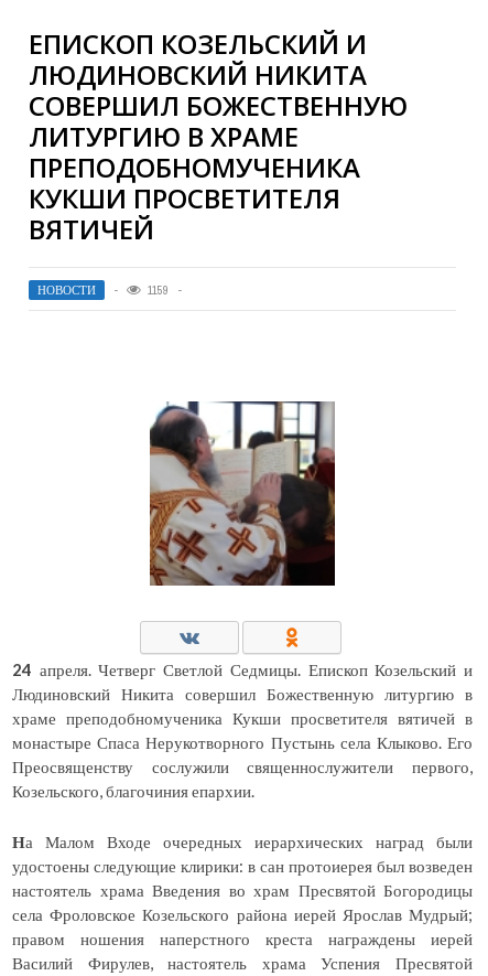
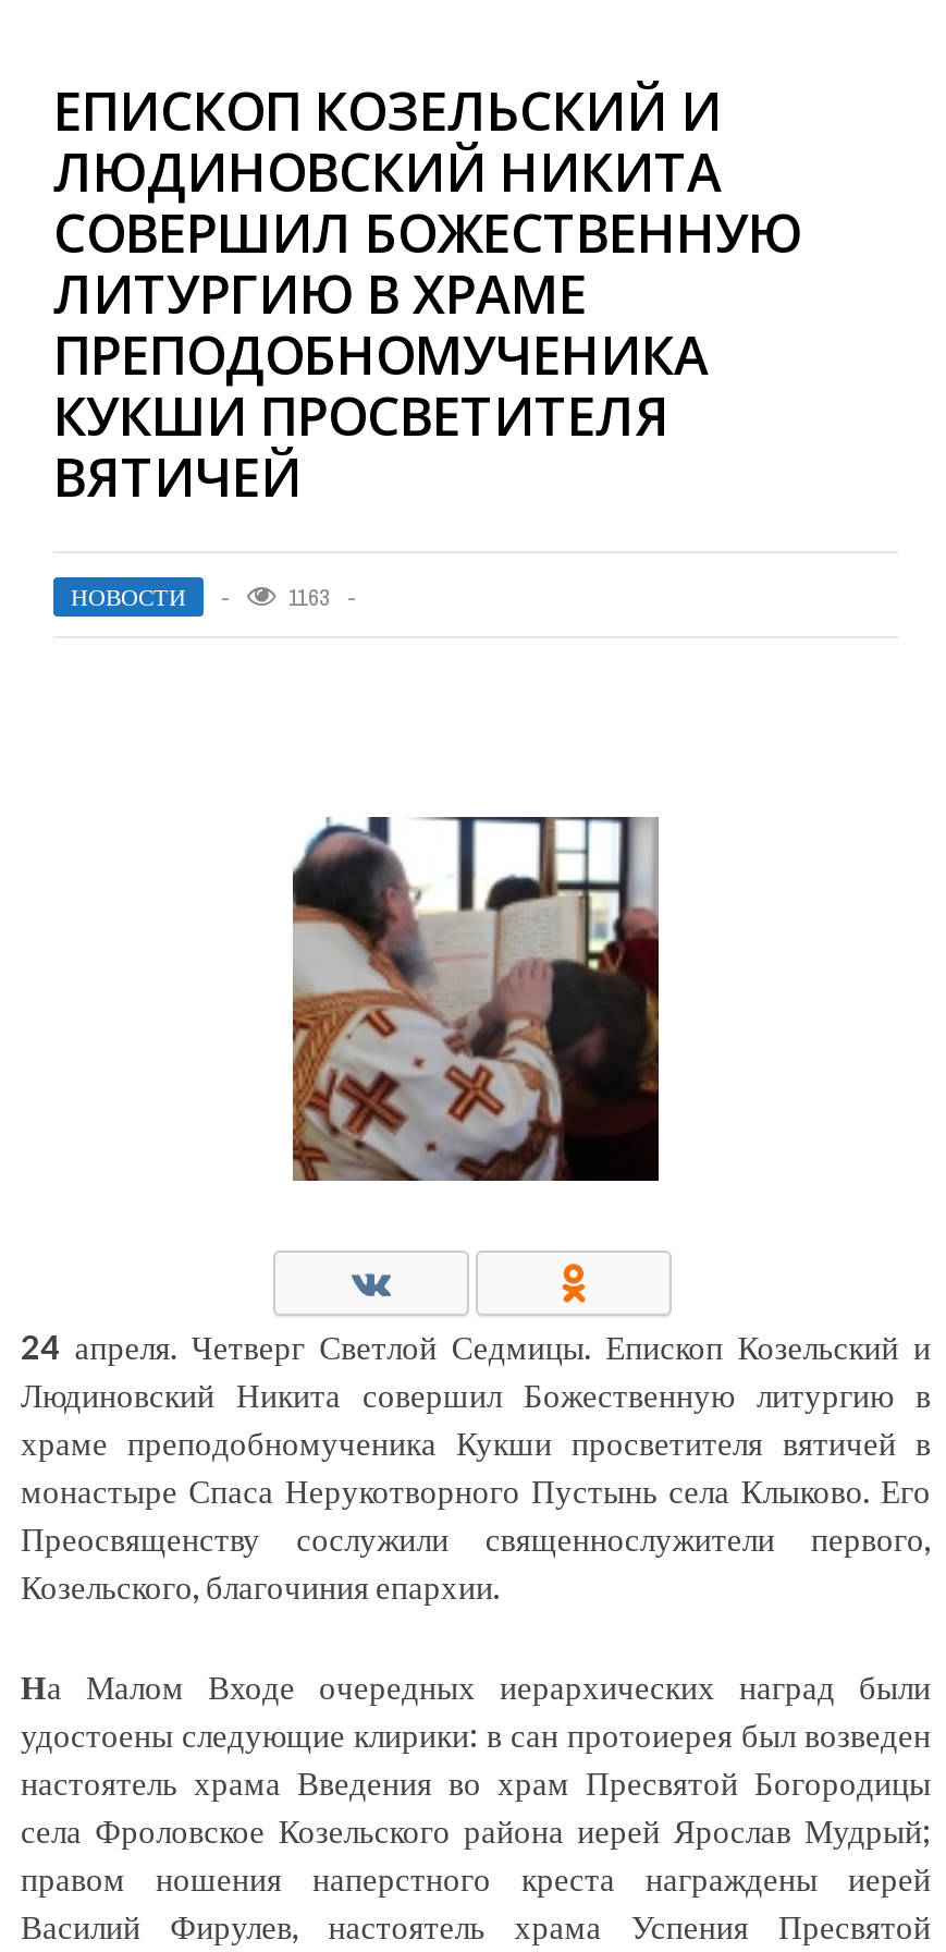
- 1159
+ 1163
